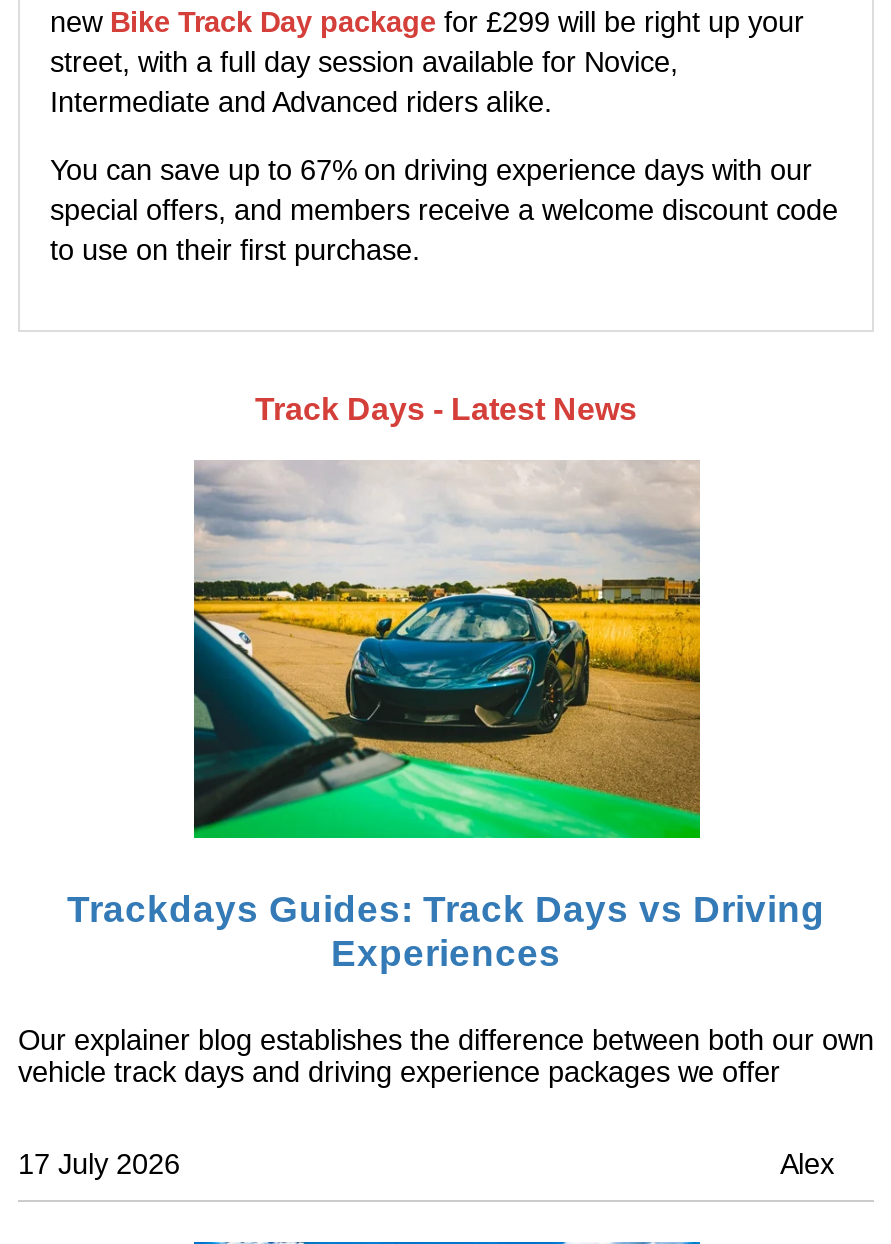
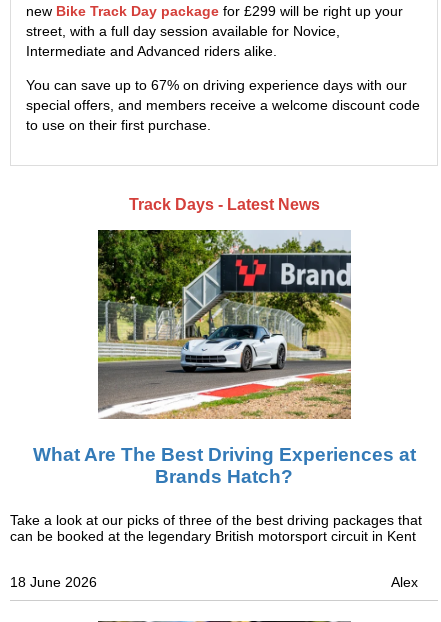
- [image]
- Trackdays Guides: Track Days vs Driving
- Experiences
+ [image]
+ What Are The Best Driving Experiences at
+ Brands Hatch?

- Our explainer blog establishes the difference between both our own
- vehicle track days and driving experience packages we offer
+ Take a look at our picks of three of the best driving packages that
+ can be booked at the legendary British motorsport circuit in Kent

- 17 July 2026
+ 18 June 2026
